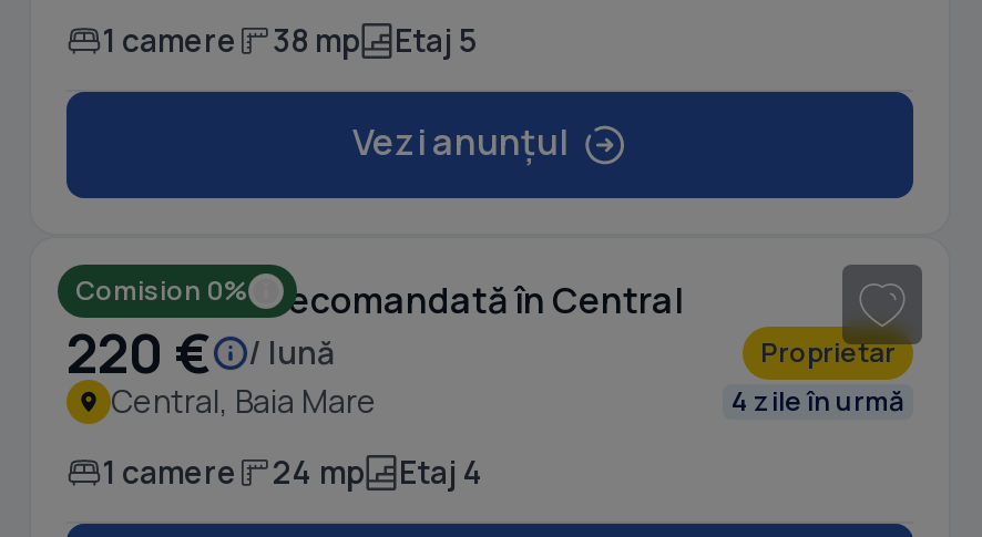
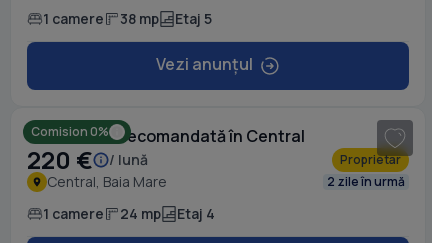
- 4 zile în urmă
+ 2 zile în urmă
